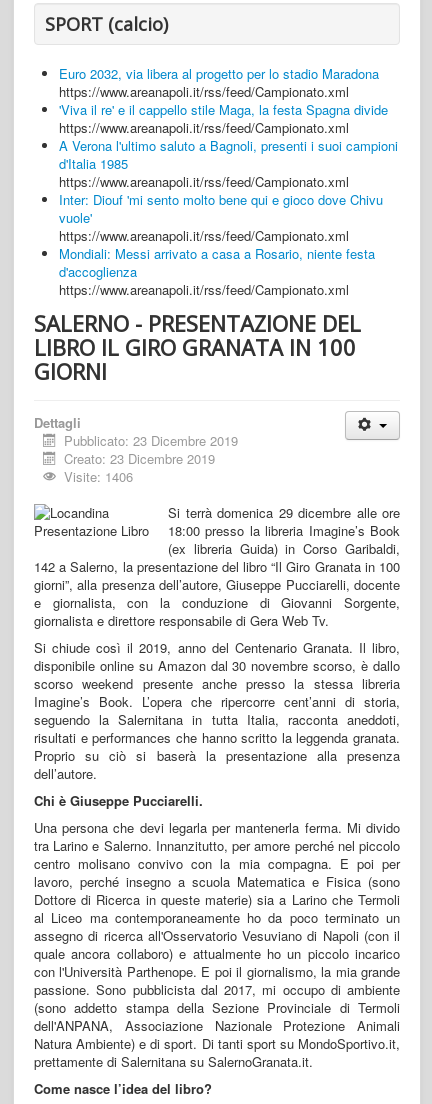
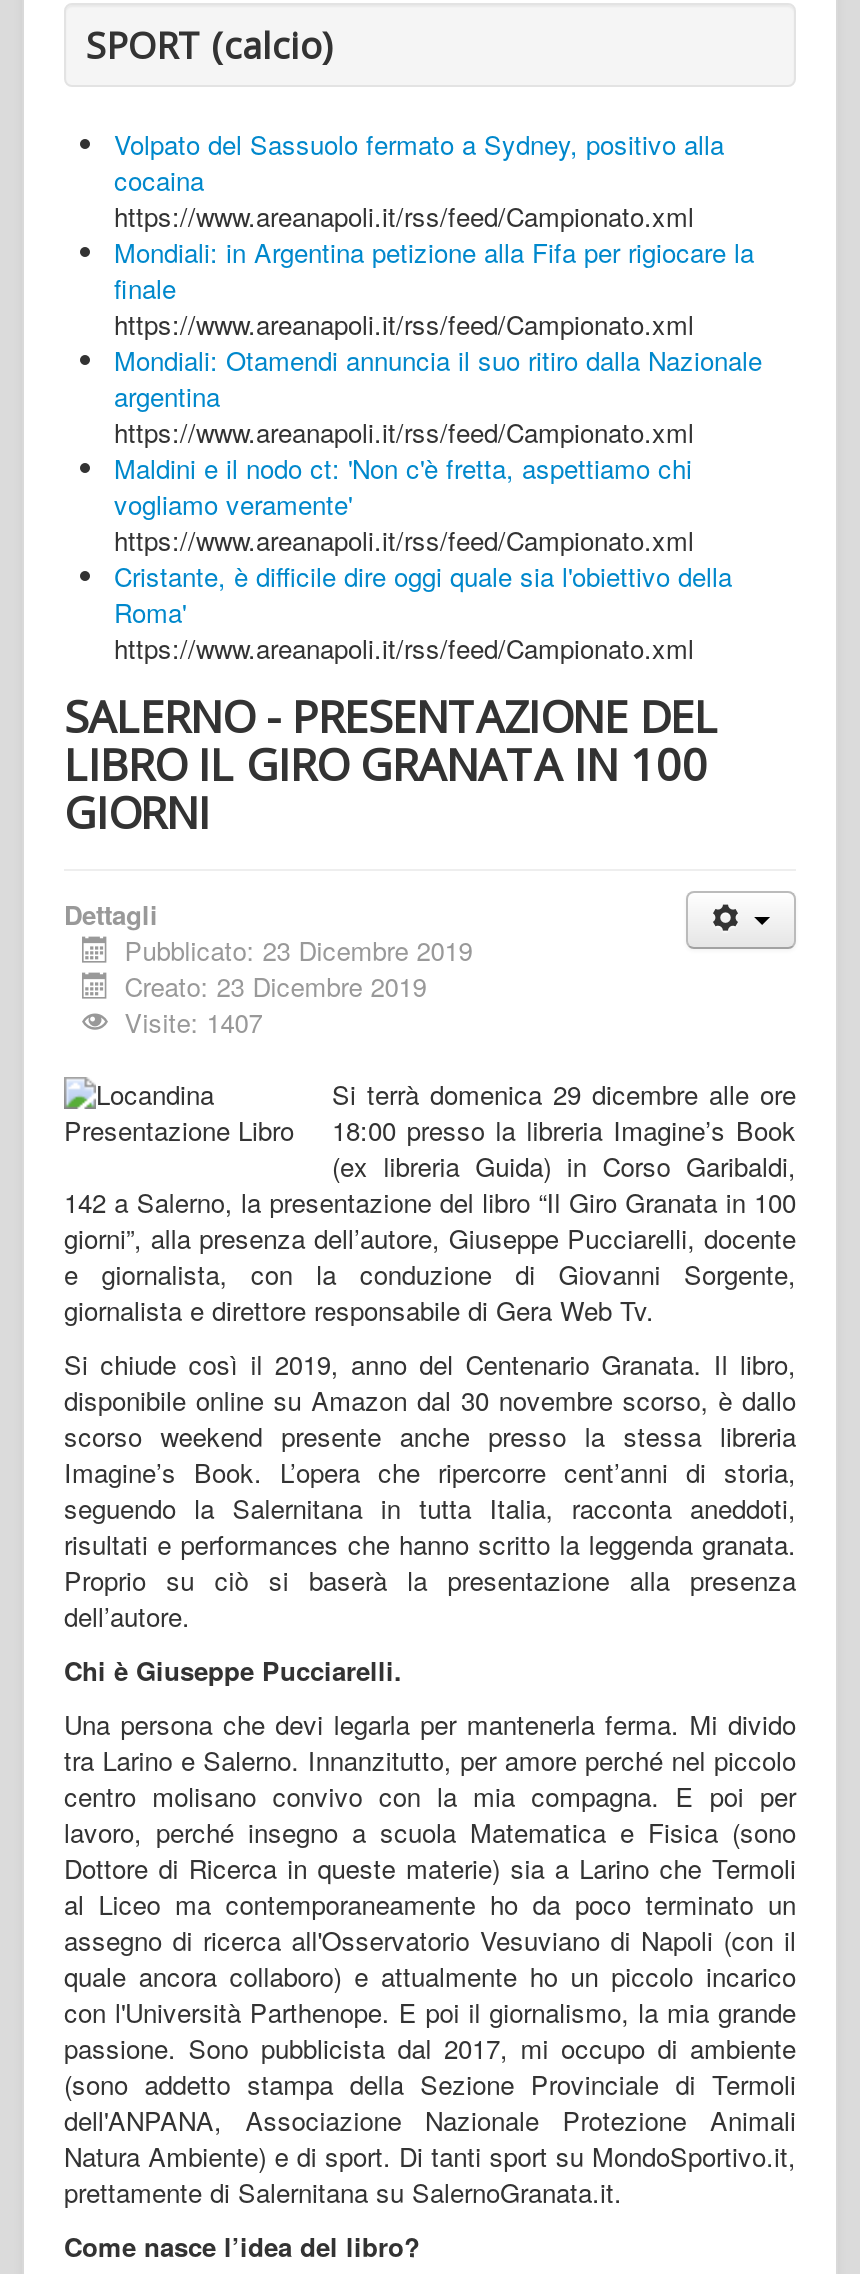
- Euro 2032, via libera al progetto per lo stadio Maradona
+ Volpato del Sassuolo fermato a Sydney, positivo alla
+ cocaina

- 'Viva il re' e il cappello stile Maga, la festa Spagna divide
+ Mondiali: in Argentina petizione alla Fifa per rigiocare la
+ finale

- A Verona l'ultimo saluto a Bagnoli, presenti i suoi campioni
- d'Italia 1985
+ Mondiali: Otamendi annuncia il suo ritiro dalla Nazionale
+ argentina

- Inter: Diouf 'mi sento molto bene qui e gioco dove Chivu
- vuole'
+ Maldini e il nodo ct: 'Non c'è fretta, aspettiamo chi
+ vogliamo veramente'

- Mondiali: Messi arrivato a casa a Rosario, niente festa
- d'accoglienza
+ Cristante, è difficile dire oggi quale sia l'obiettivo della
+ Roma'

- Visite: 1406
+ Visite: 1407
